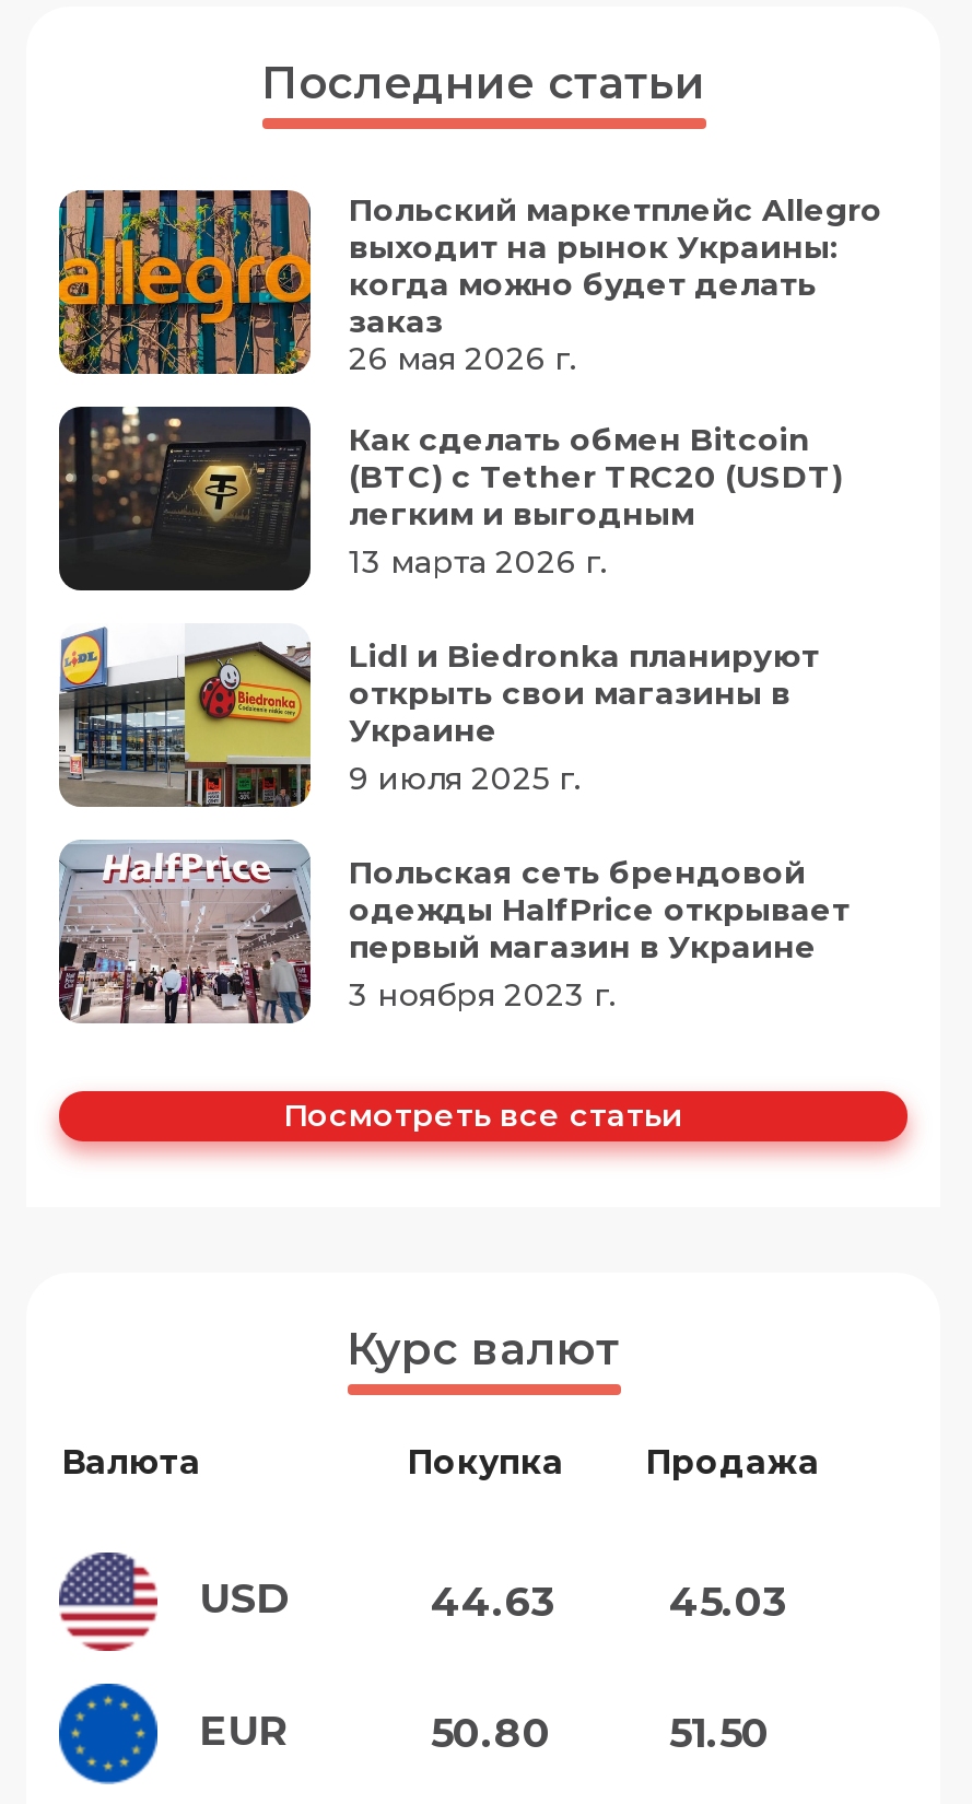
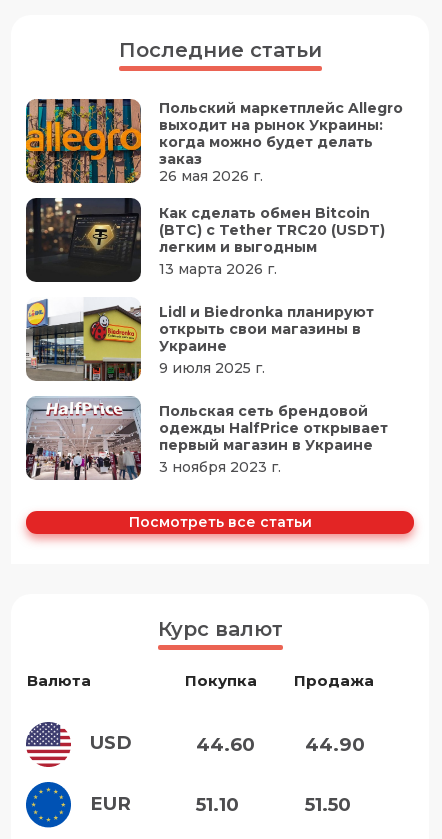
- 44.63
+ 44.60

- 45.03
+ 44.90

- 50.80
+ 51.10
